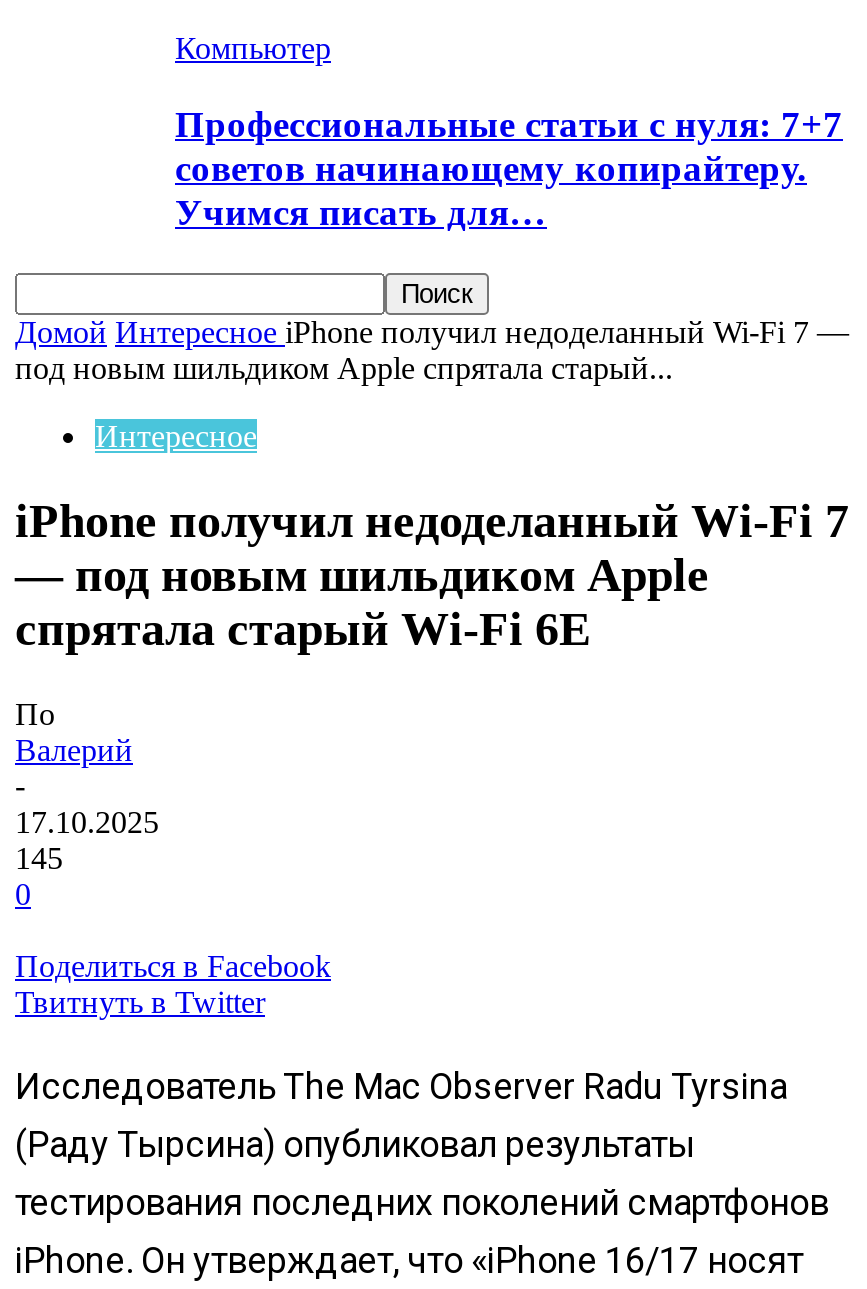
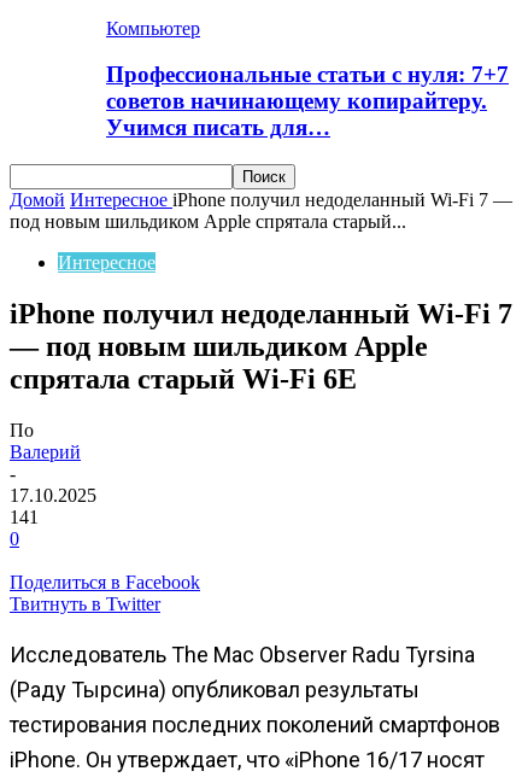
- 145
+ 141
